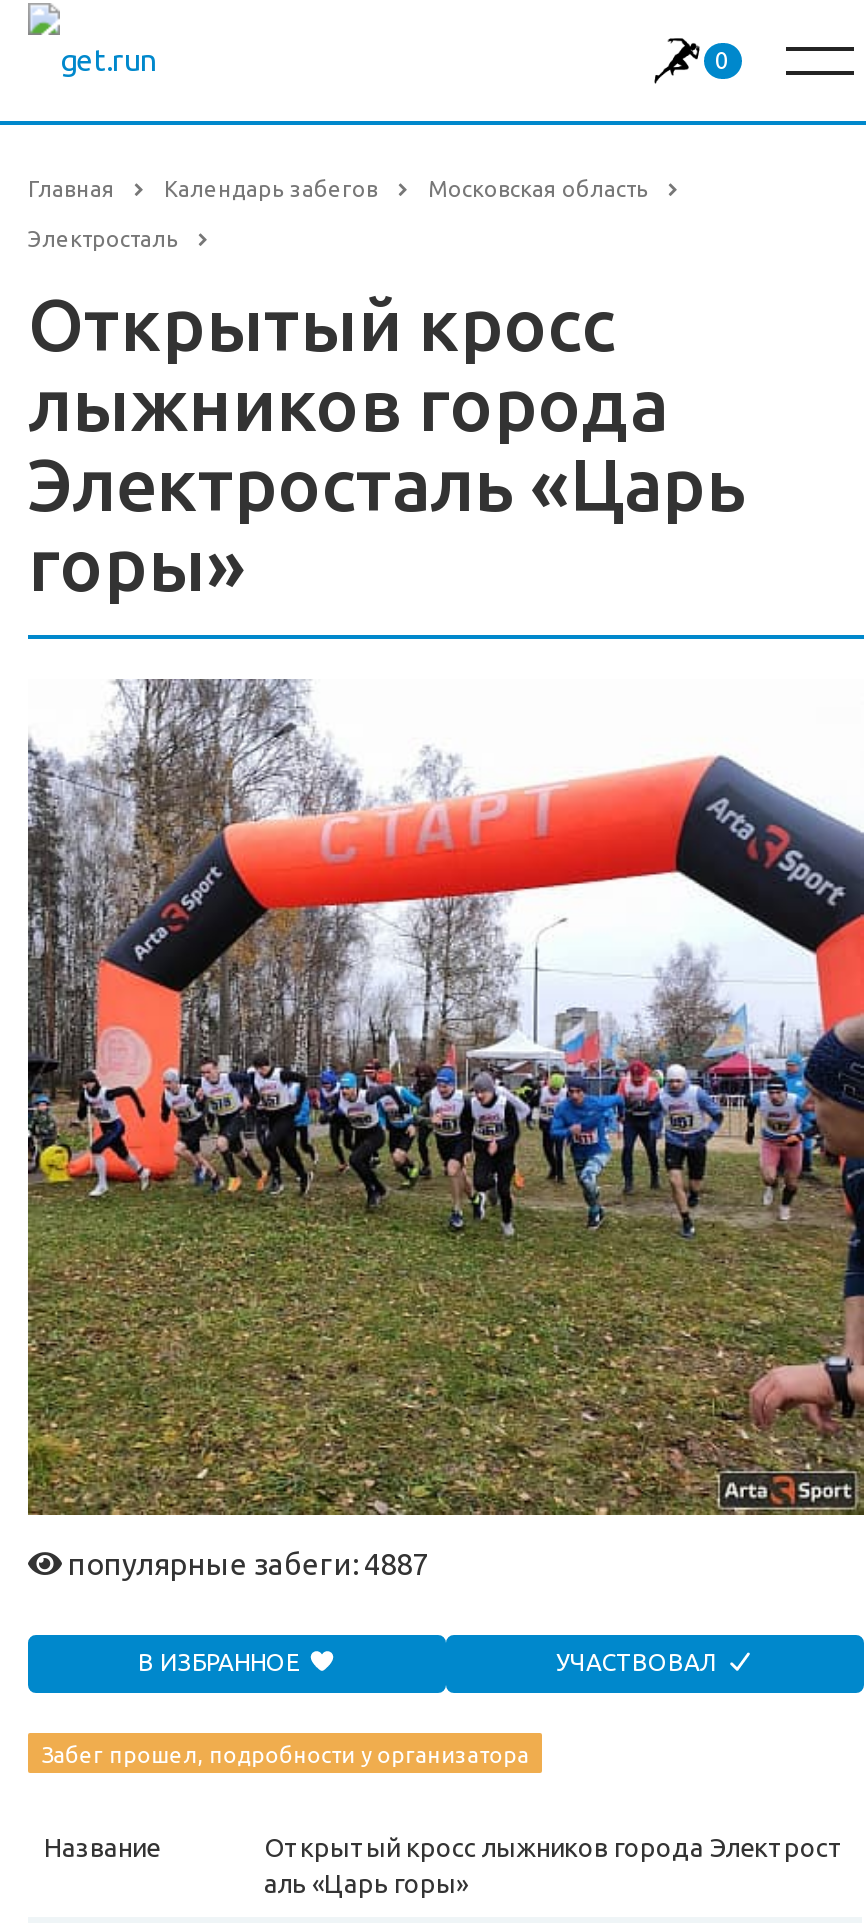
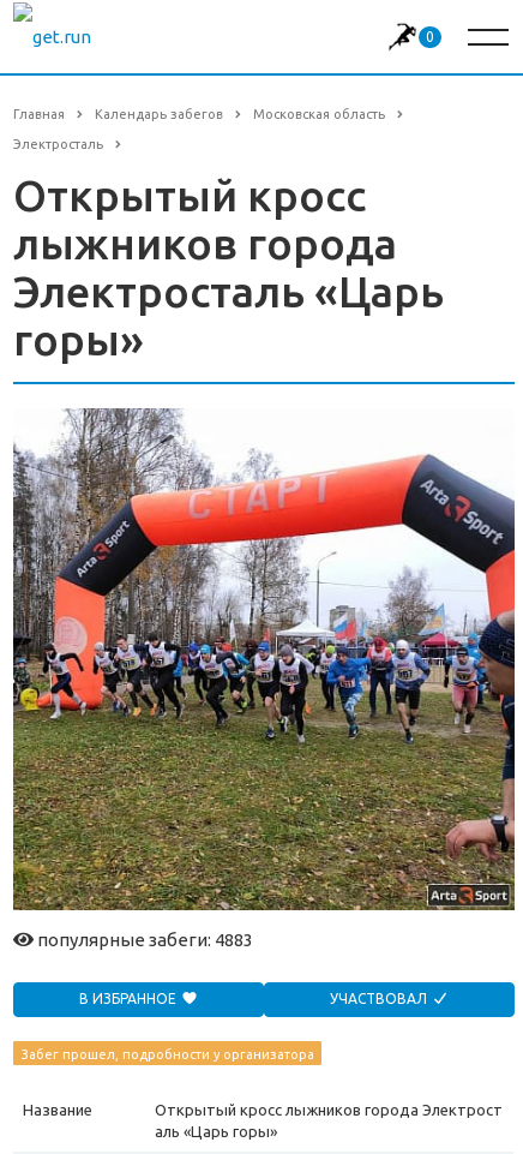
- популярные забеги: 4887
+ популярные забеги: 4883
